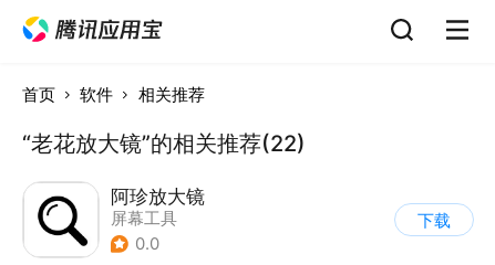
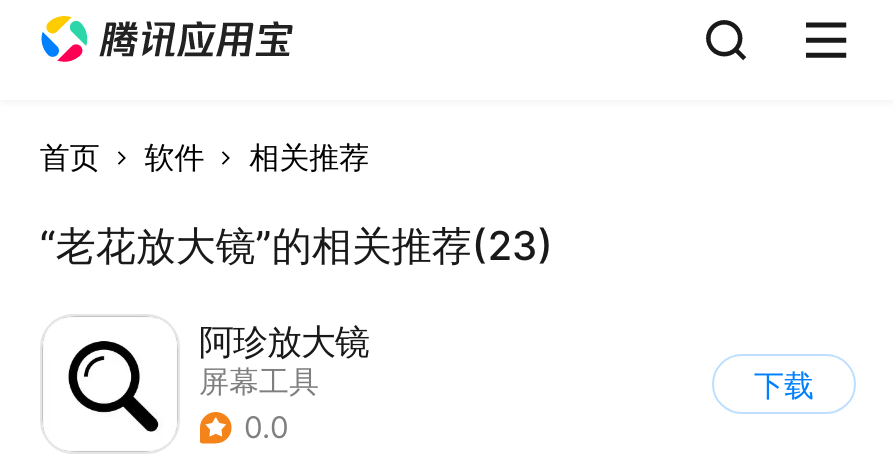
- “老花放大镜”的相关推荐(22)
+ “老花放大镜”的相关推荐(23)
